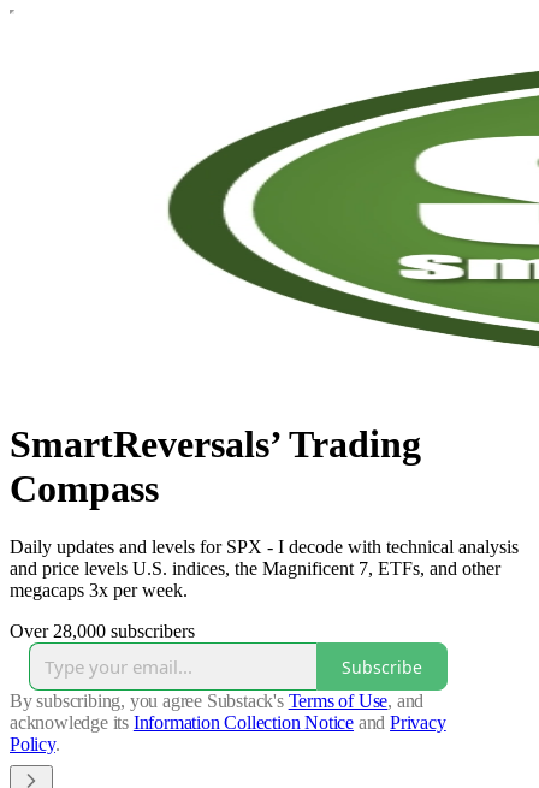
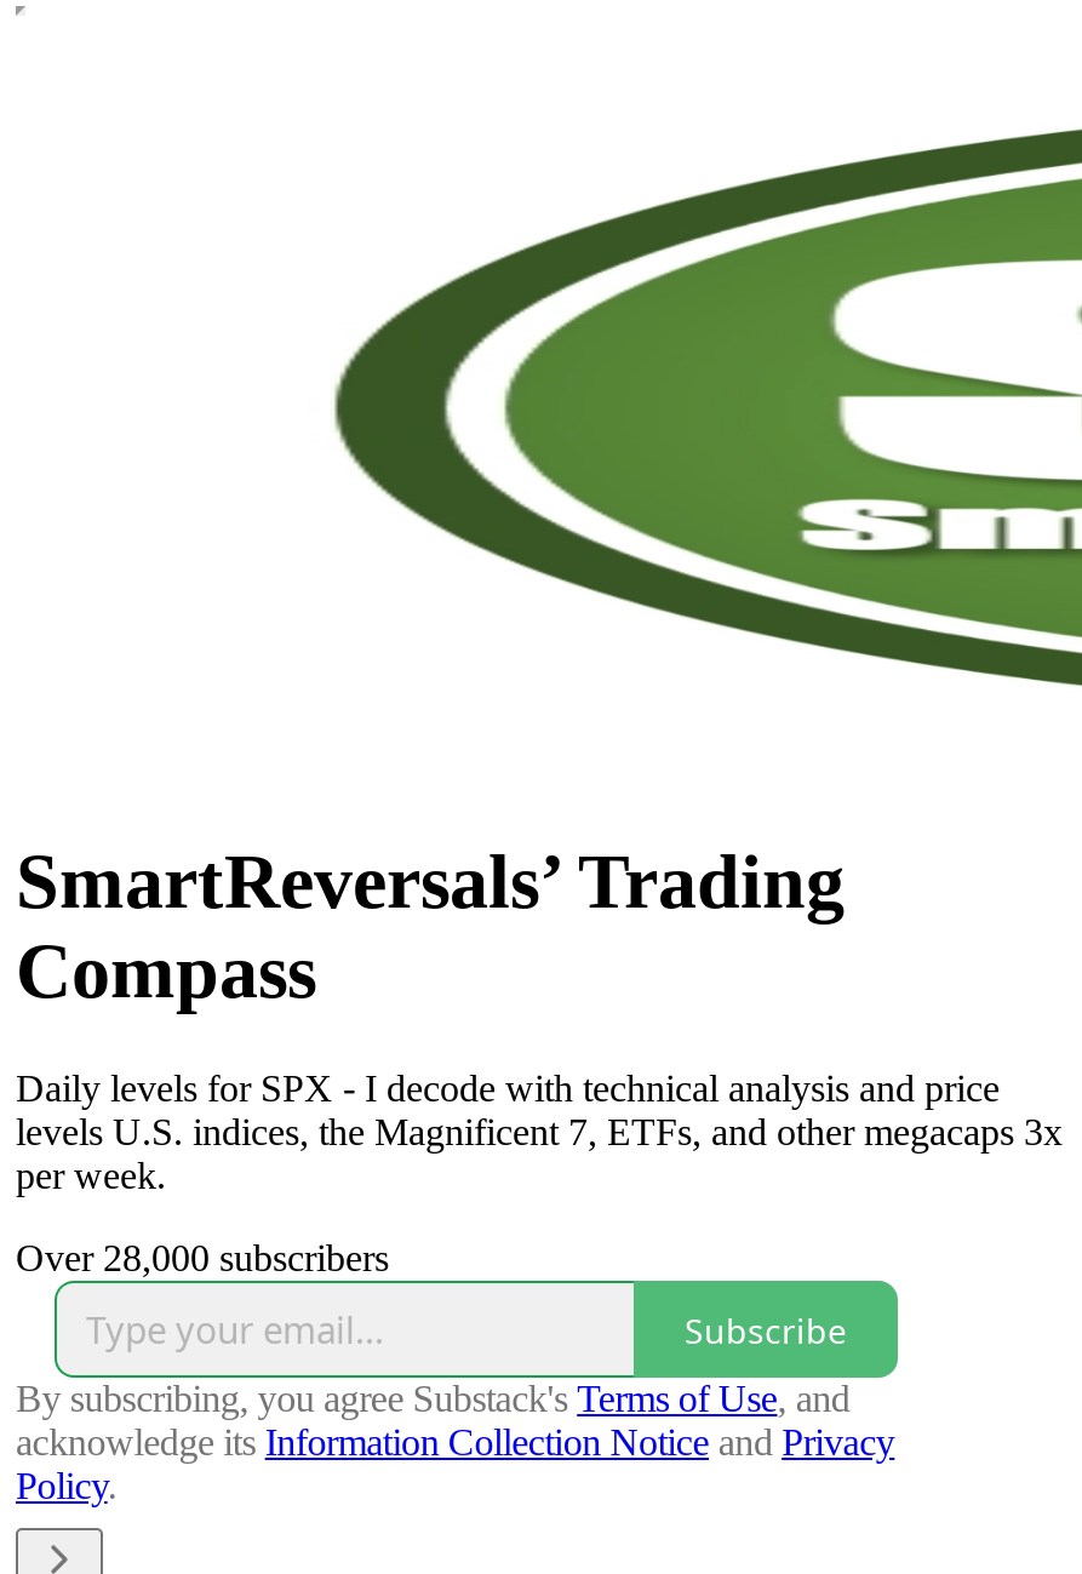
- Daily updates and levels for SPX - I decode with technical analysis
- and price levels U.S. indices, the Magnificent 7, ETFs, and other
- megacaps 3x per week.
+ Daily levels for SPX - I decode with technical analysis and price
+ levels U.S. indices, the Magnificent 7, ETFs, and other megacaps 3x
+ per week.
